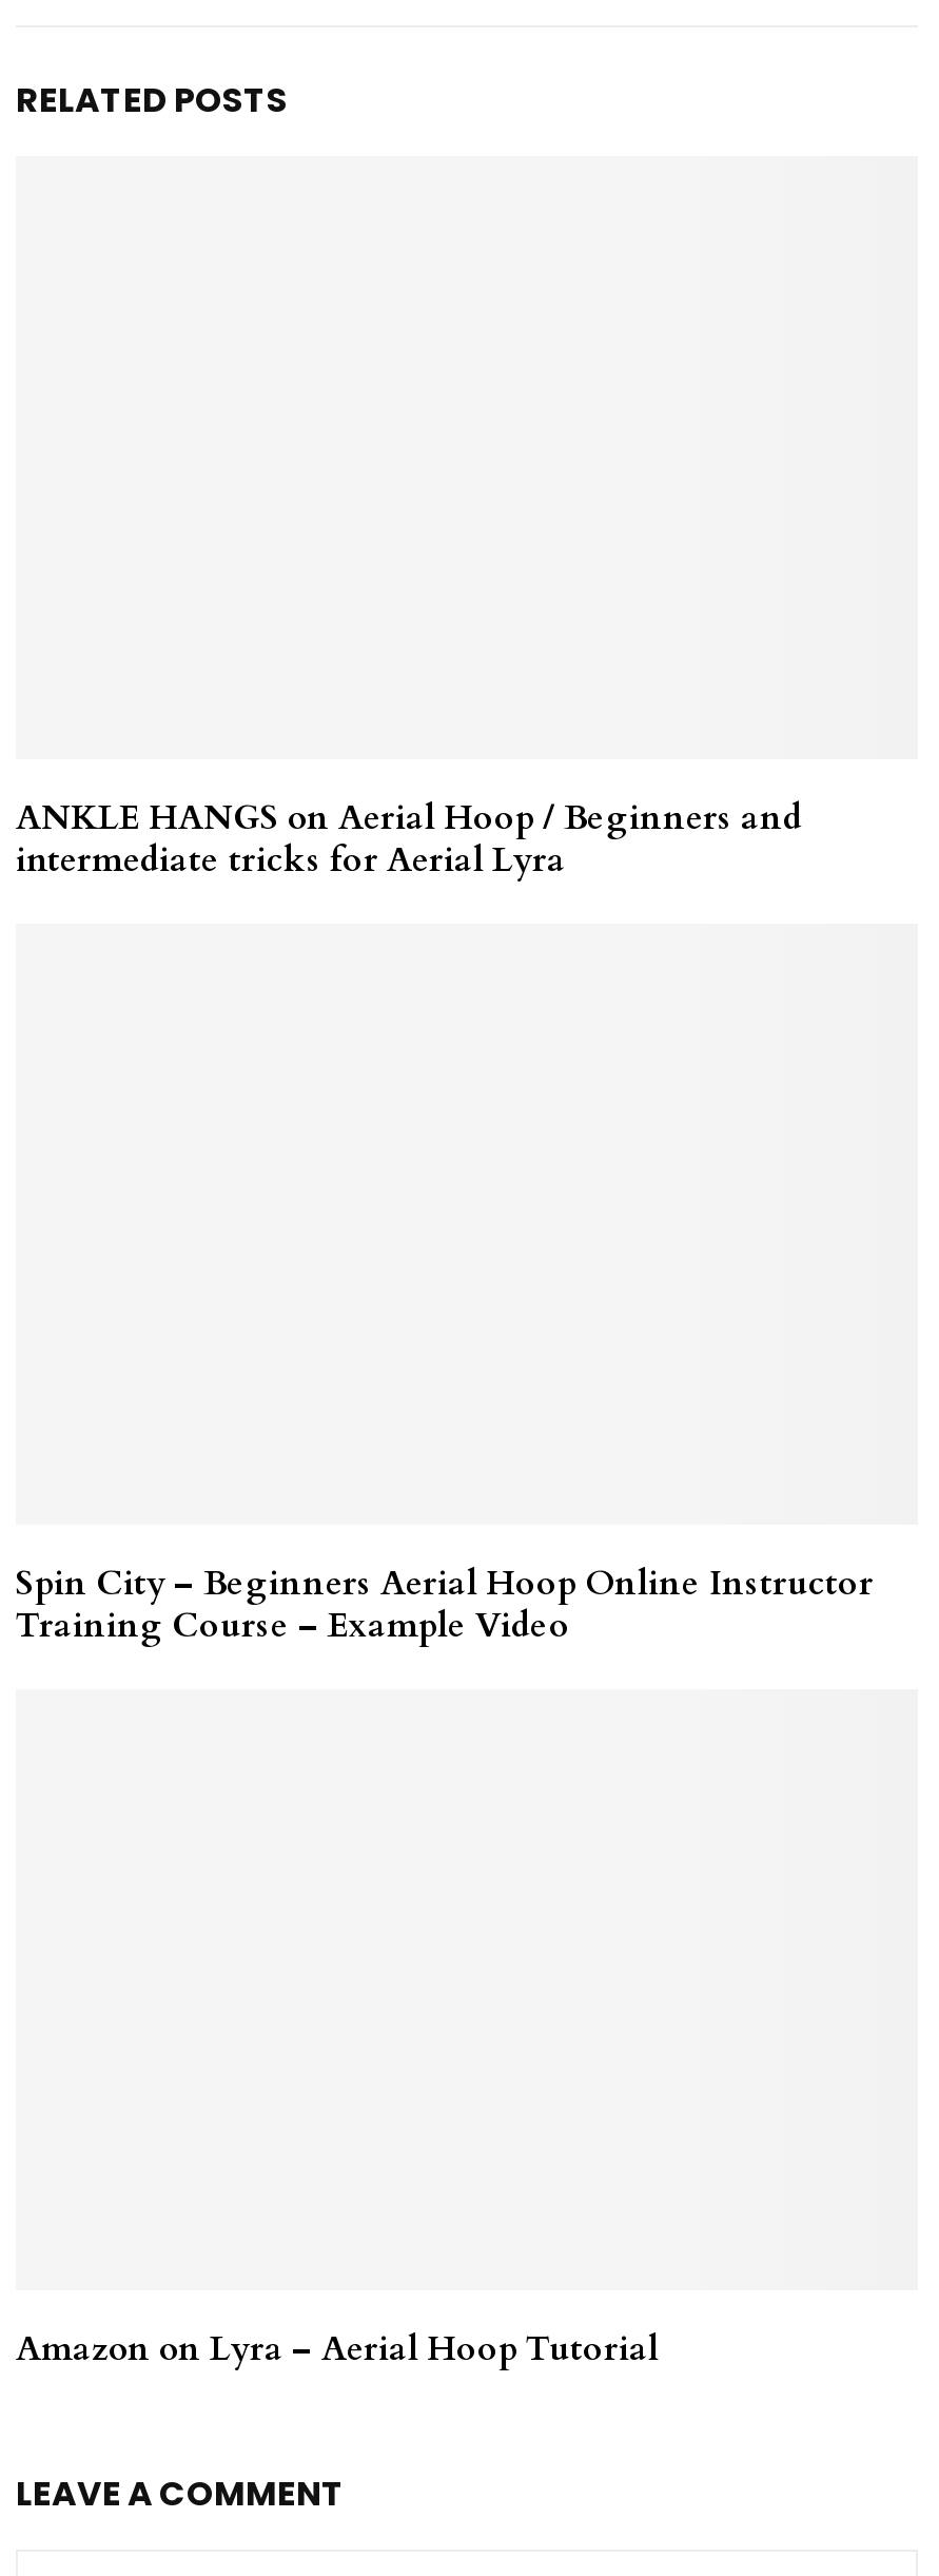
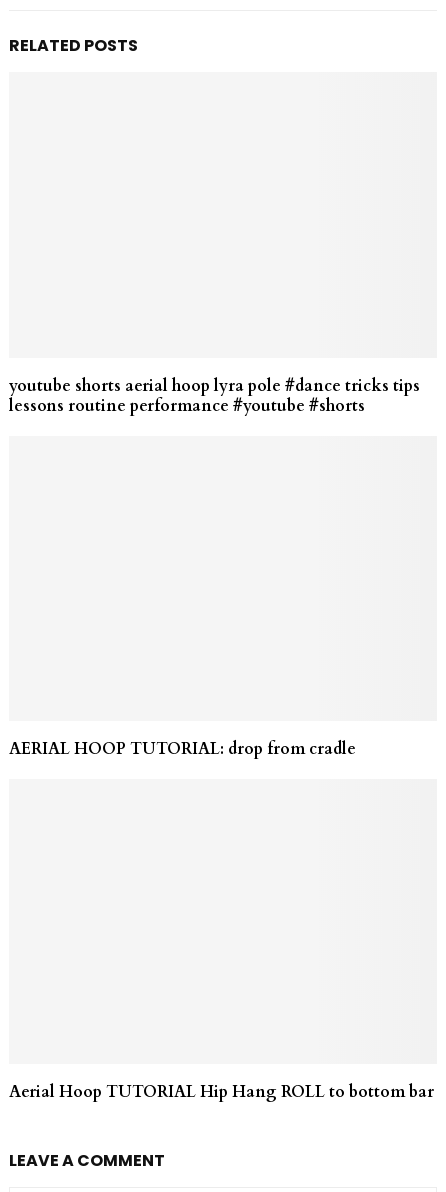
- ANKLE HANGS on Aerial Hoop / Beginners and
- intermediate tricks for Aerial Lyra
+ youtube shorts aerial hoop lyra pole #dance tricks tips
+ lessons routine performance #youtube #shorts

- Spin City – Beginners Aerial Hoop Online Instructor
- Training Course – Example Video
+ AERIAL HOOP TUTORIAL: drop from cradle

- Amazon on Lyra – Aerial Hoop Tutorial
+ Aerial Hoop TUTORIAL Hip Hang ROLL to bottom bar
